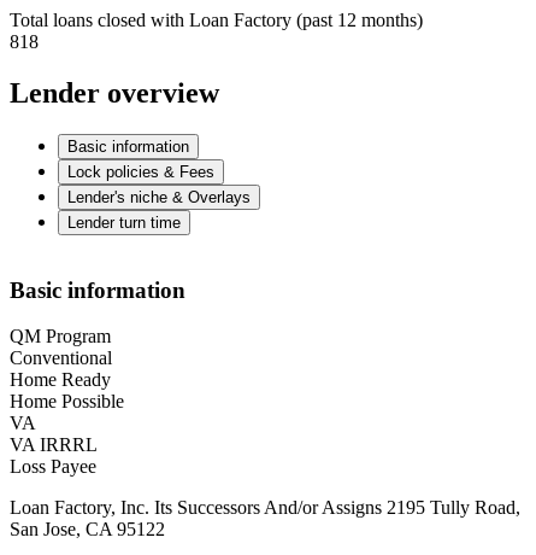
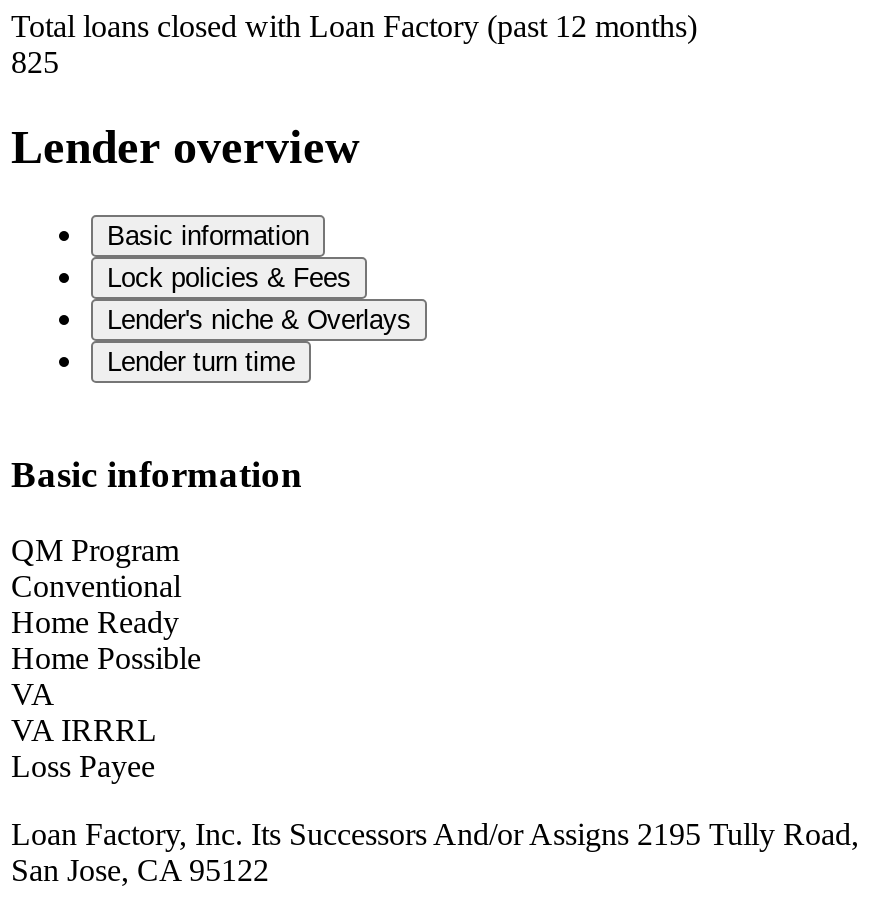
- 818
+ 825
